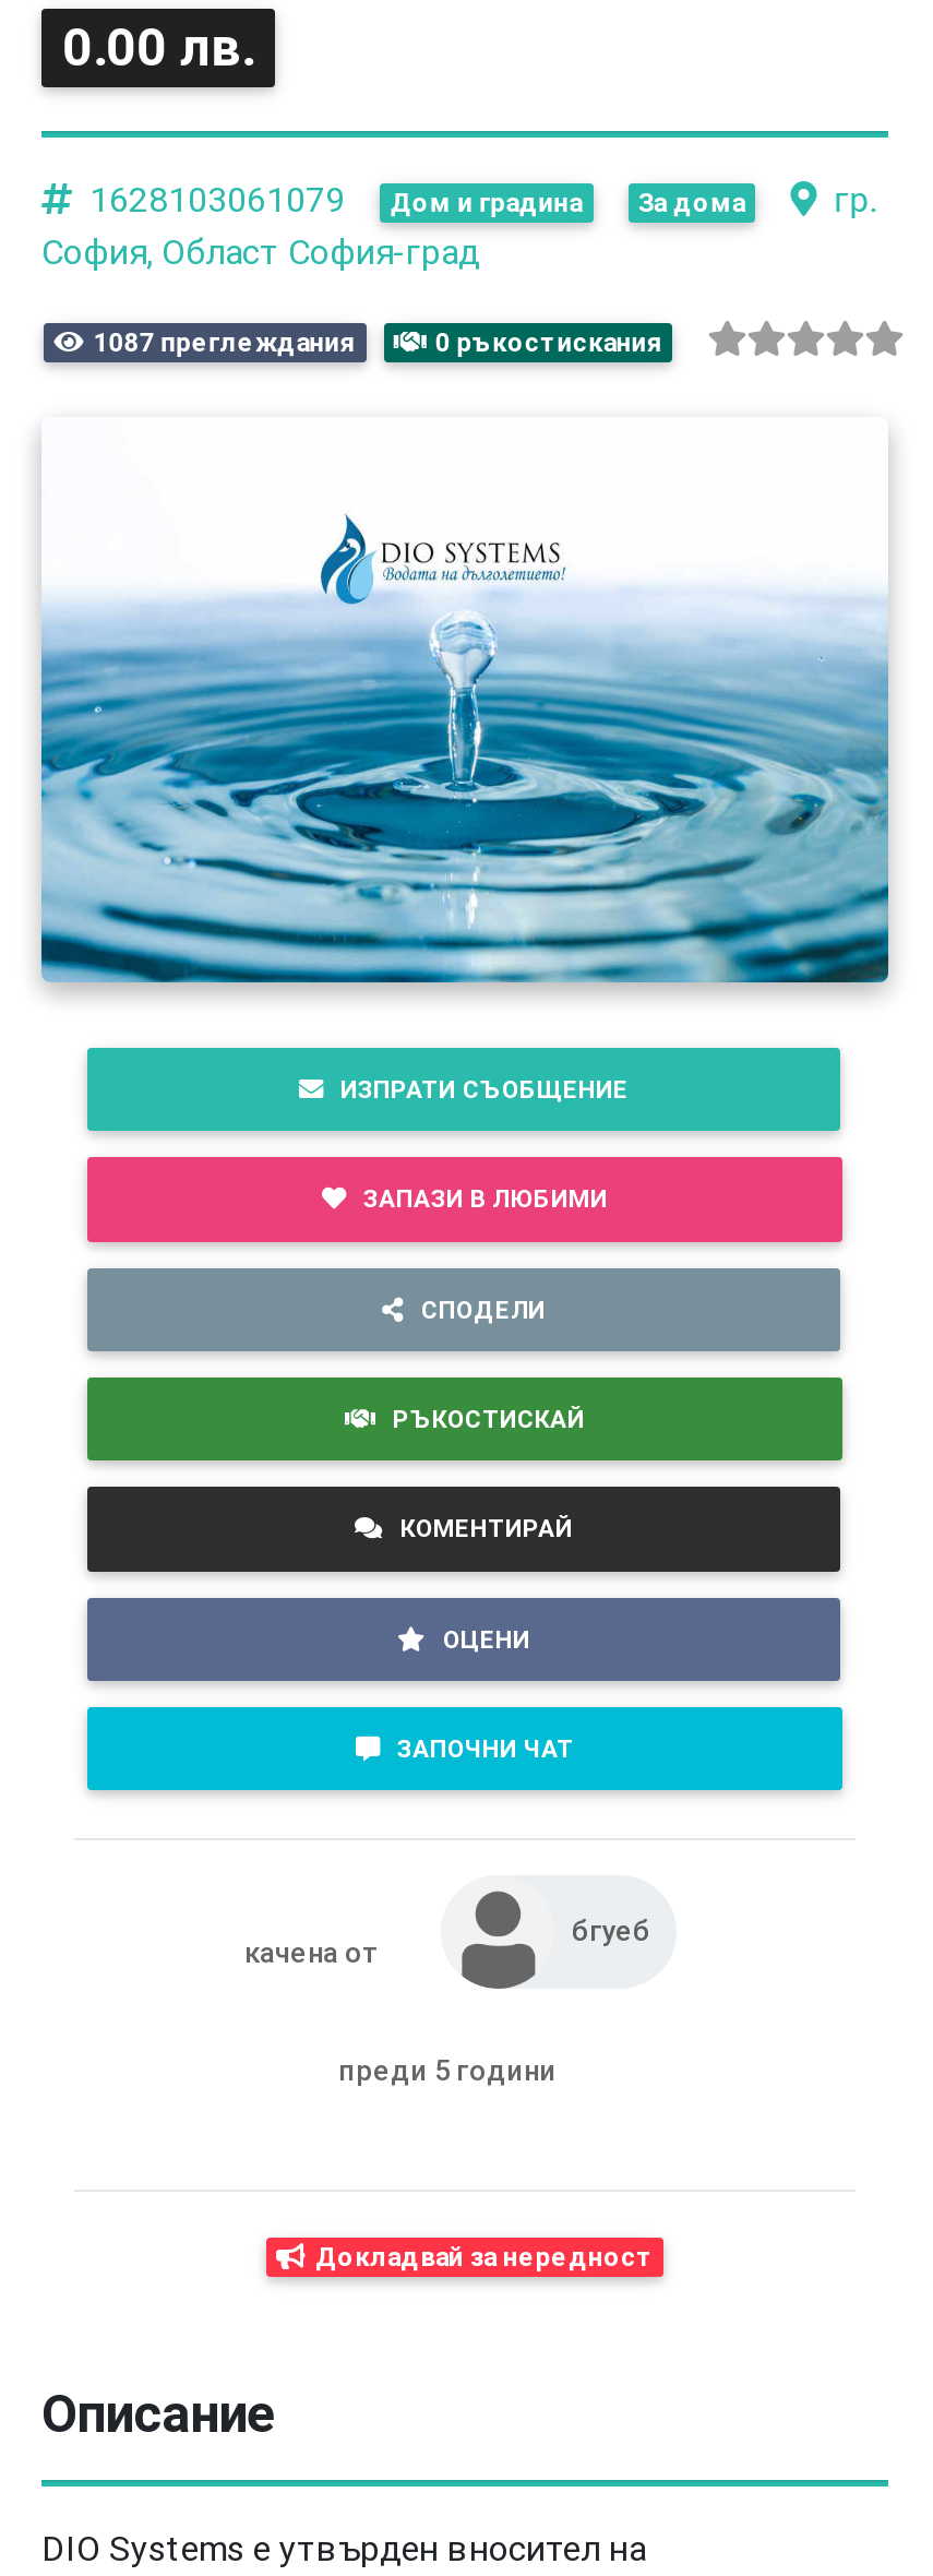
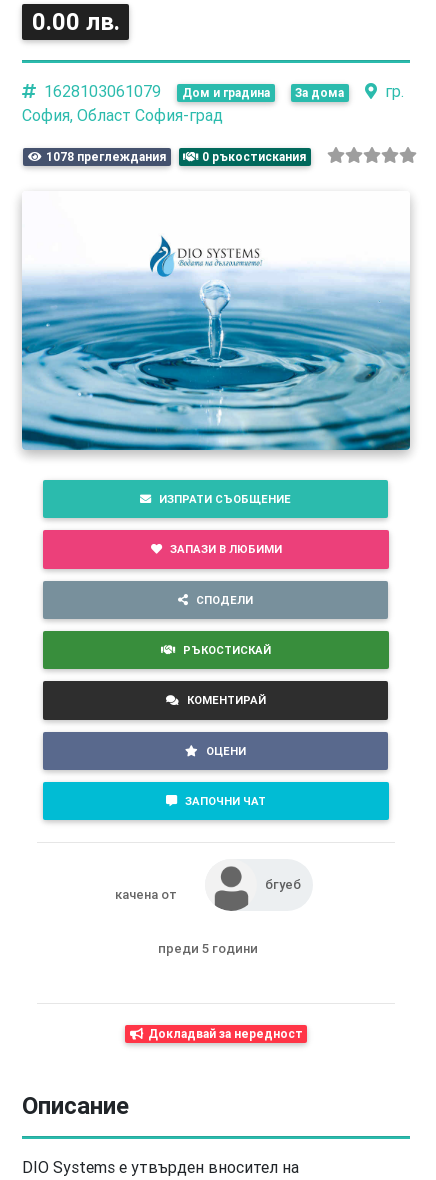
- 1087 преглеждания
+ 1078 преглеждания
